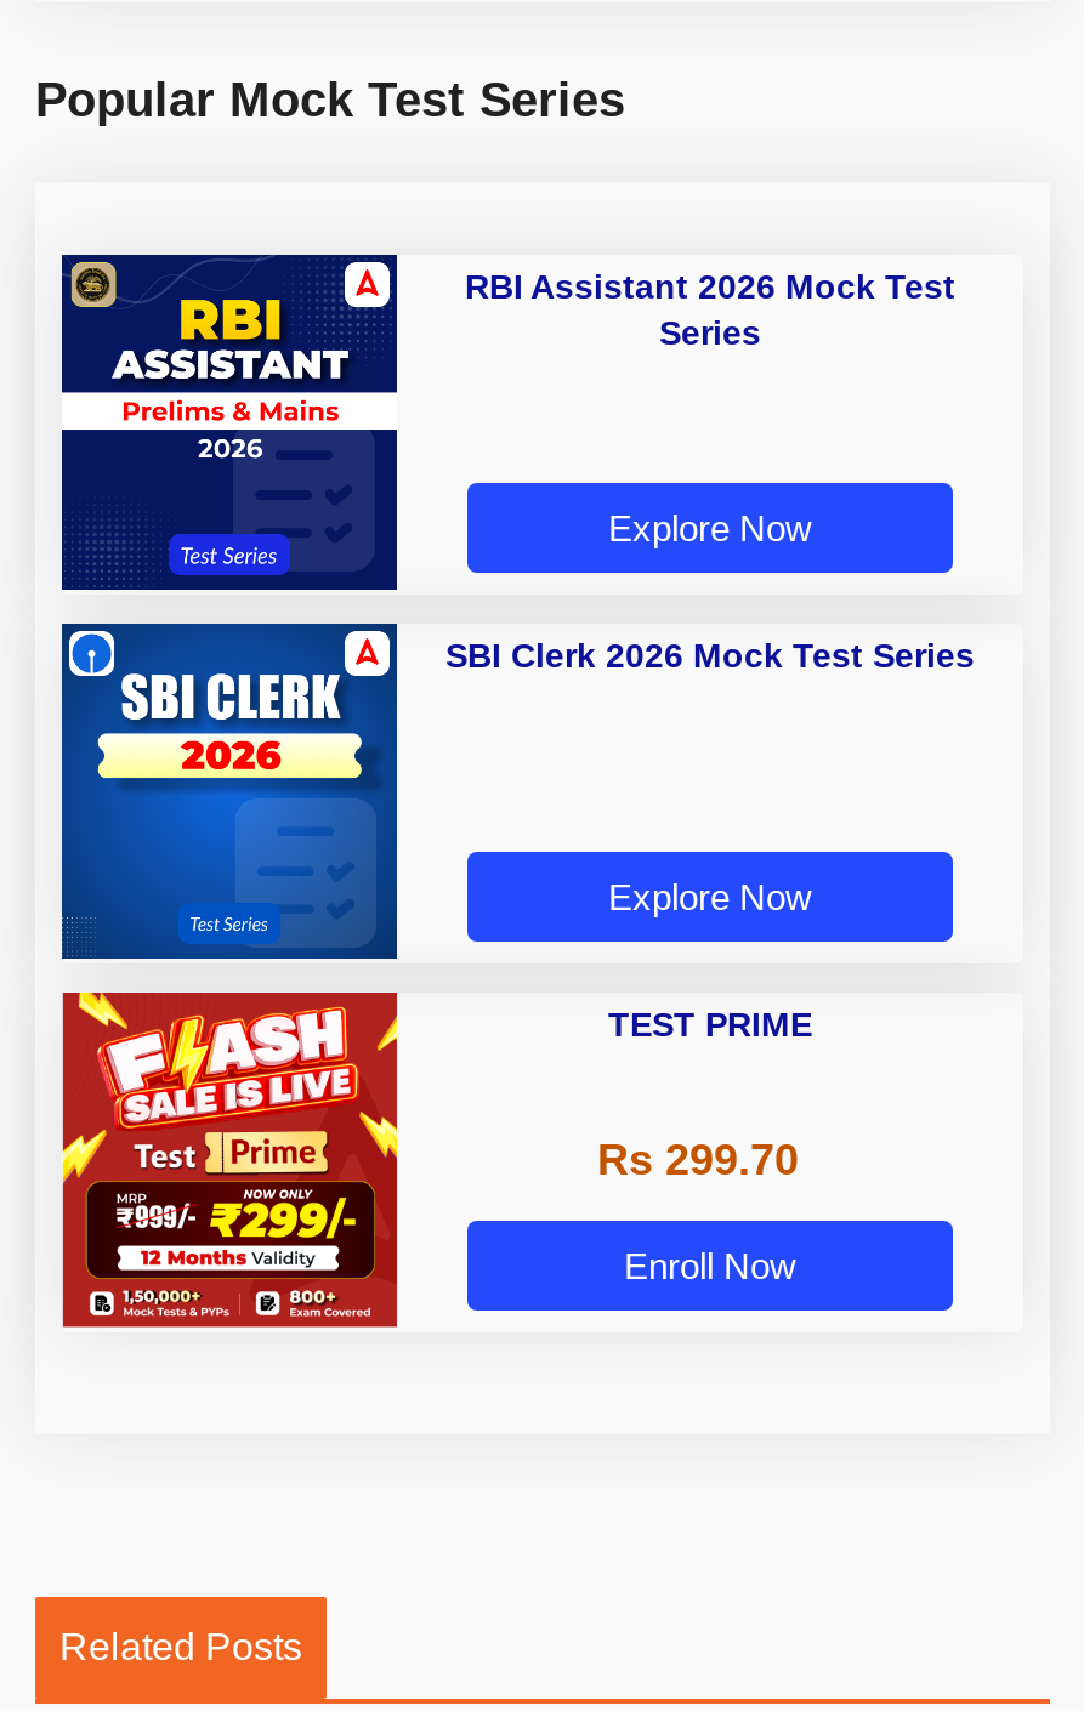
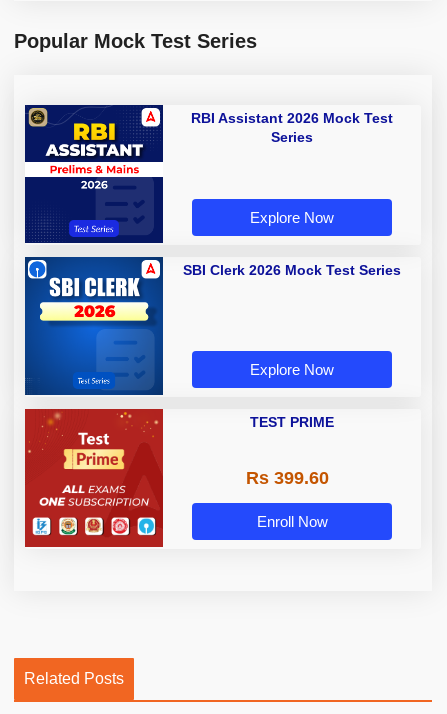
- [image]
+ [image]

- Rs 299.70
+ Rs 399.60
